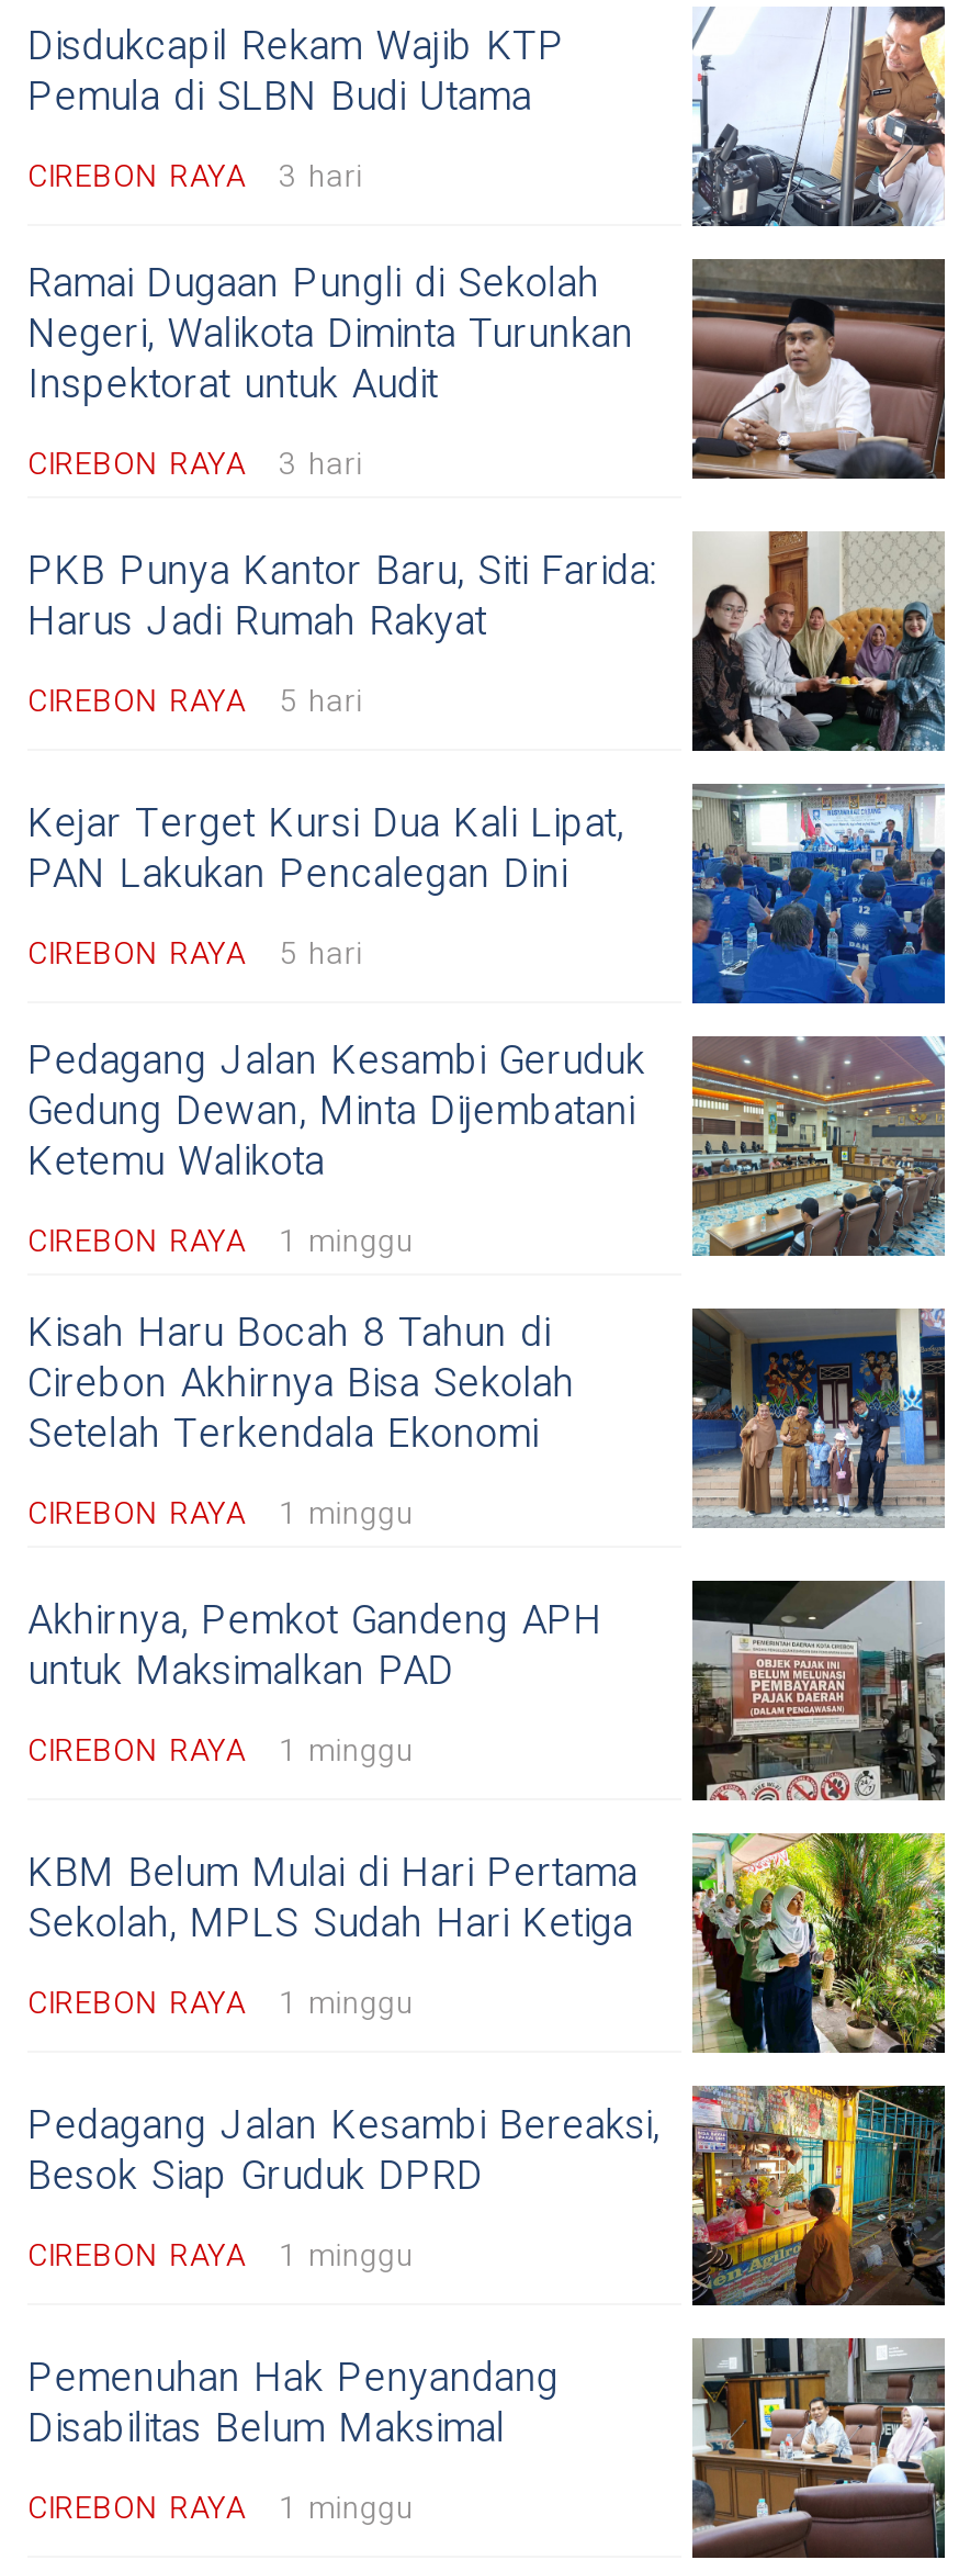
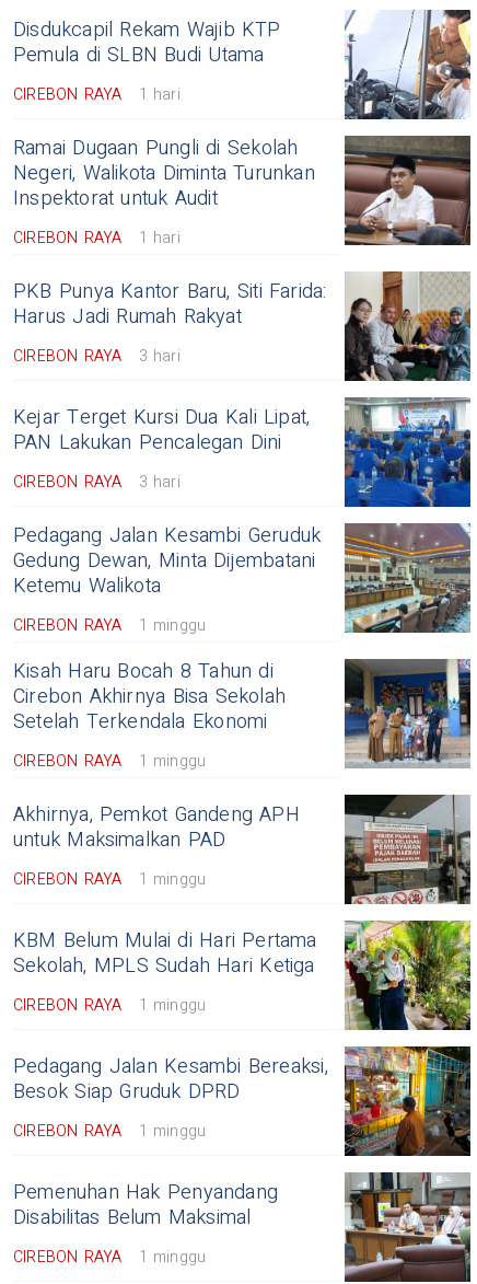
- CIREBON RAYA 3 hari
+ CIREBON RAYA 1 hari

- CIREBON RAYA 3 hari
+ CIREBON RAYA 1 hari

- CIREBON RAYA 5 hari
+ CIREBON RAYA 3 hari

- CIREBON RAYA 5 hari
+ CIREBON RAYA 3 hari
